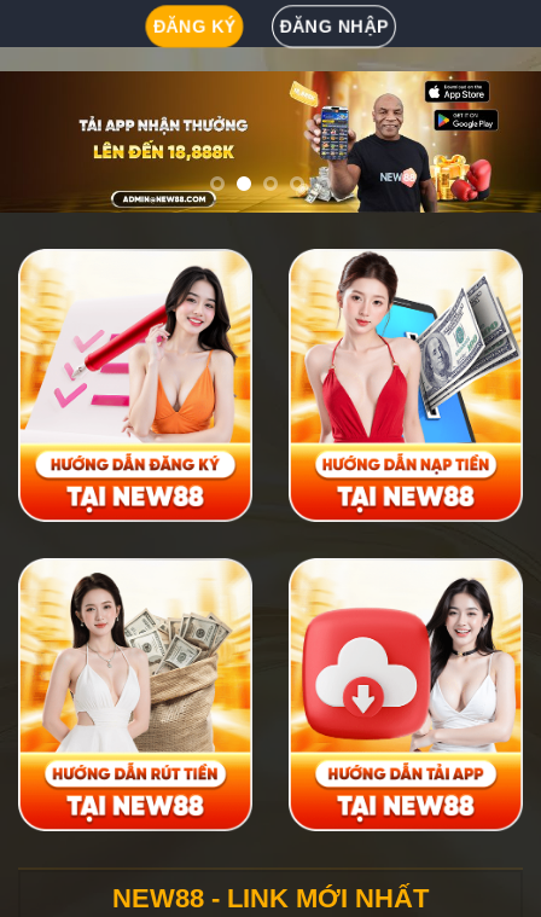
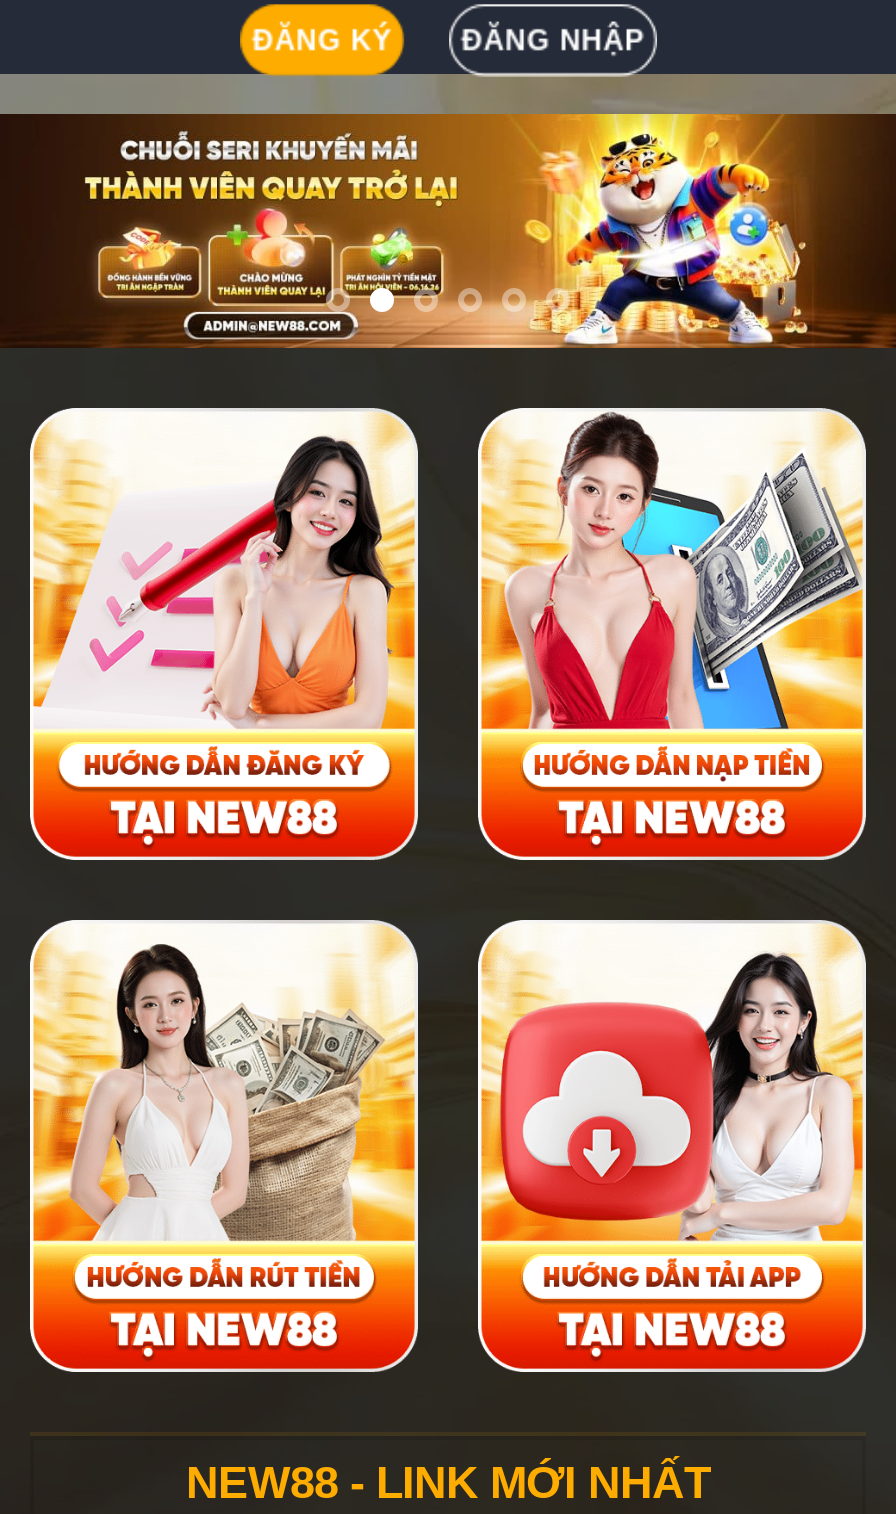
- [image]
+ [image]
